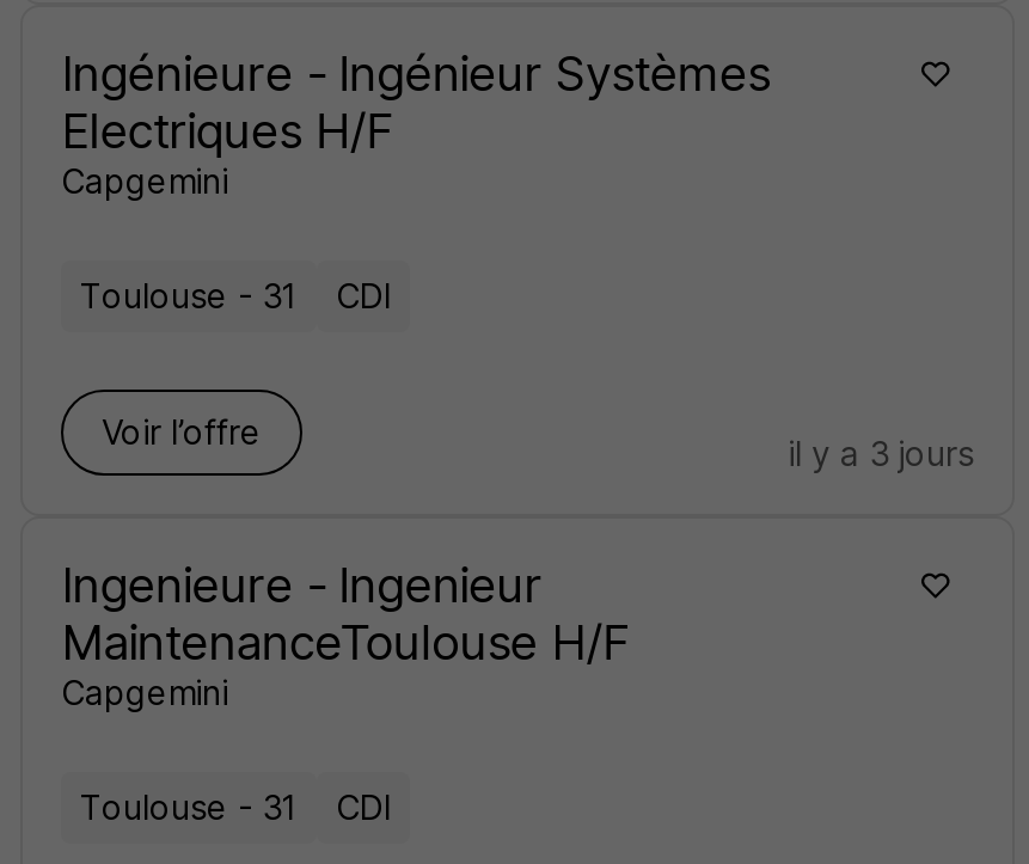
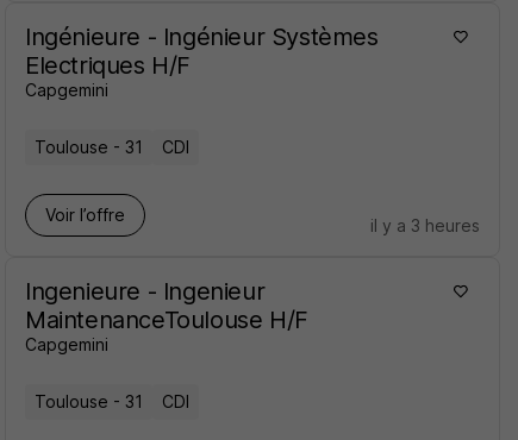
- il y a 3 jours
+ il y a 3 heures
